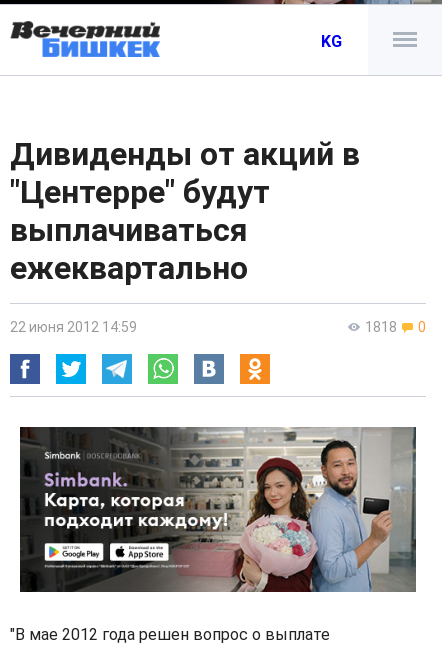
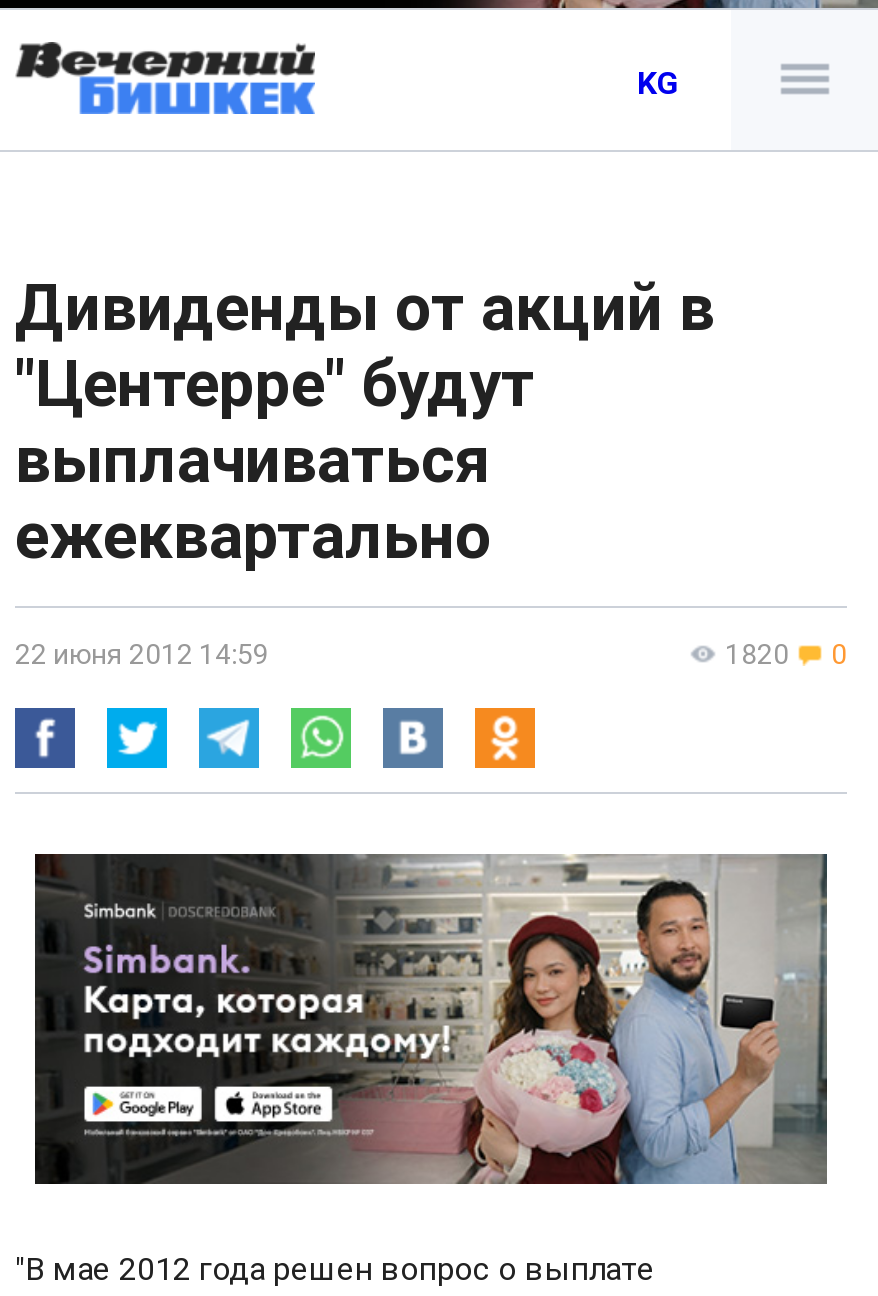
- 1818 0
+ 1820 0
